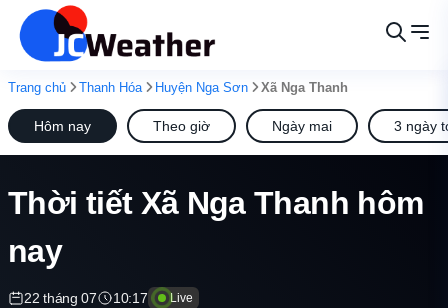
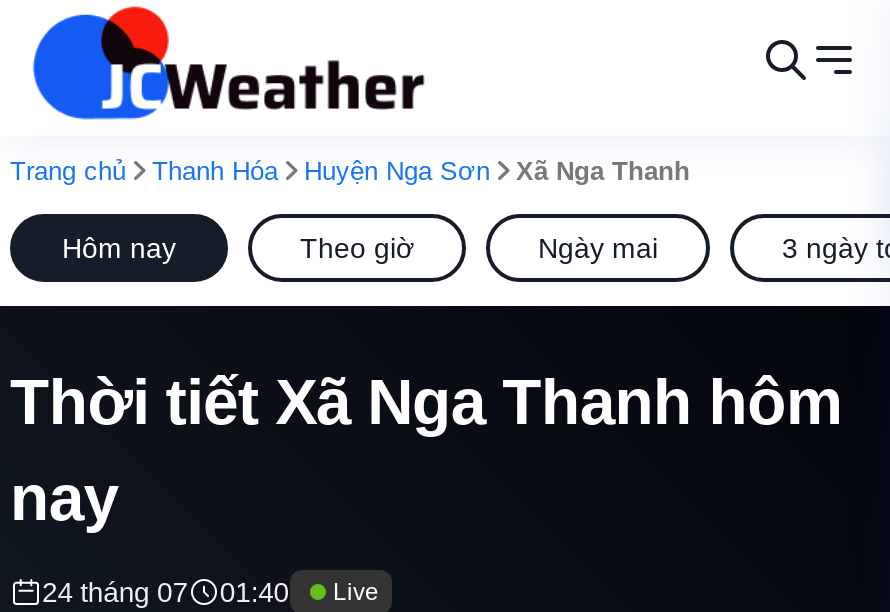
- 22 tháng 07
+ 24 tháng 07

- 10:17
+ 01:40
